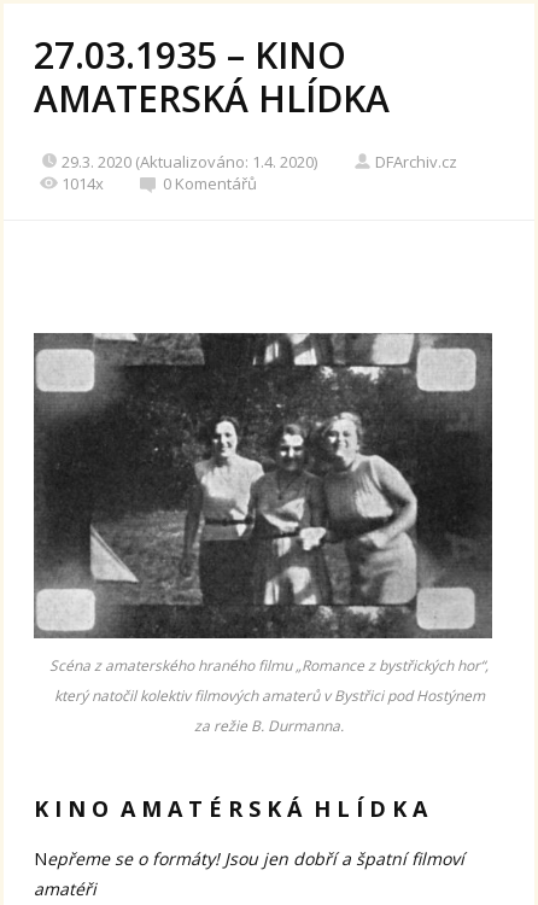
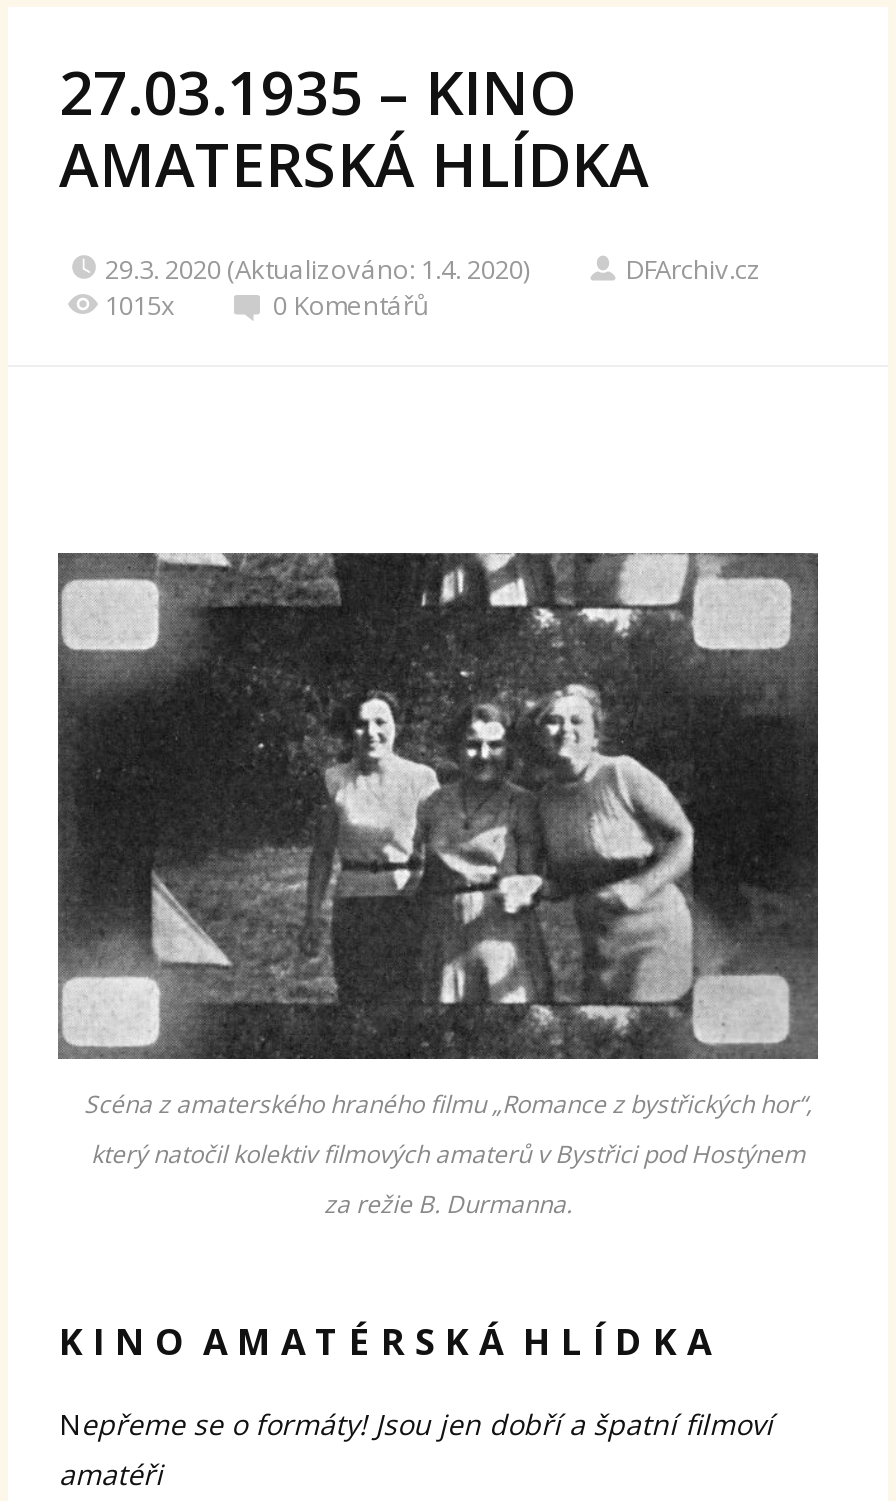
- 1014x
+ 1015x
